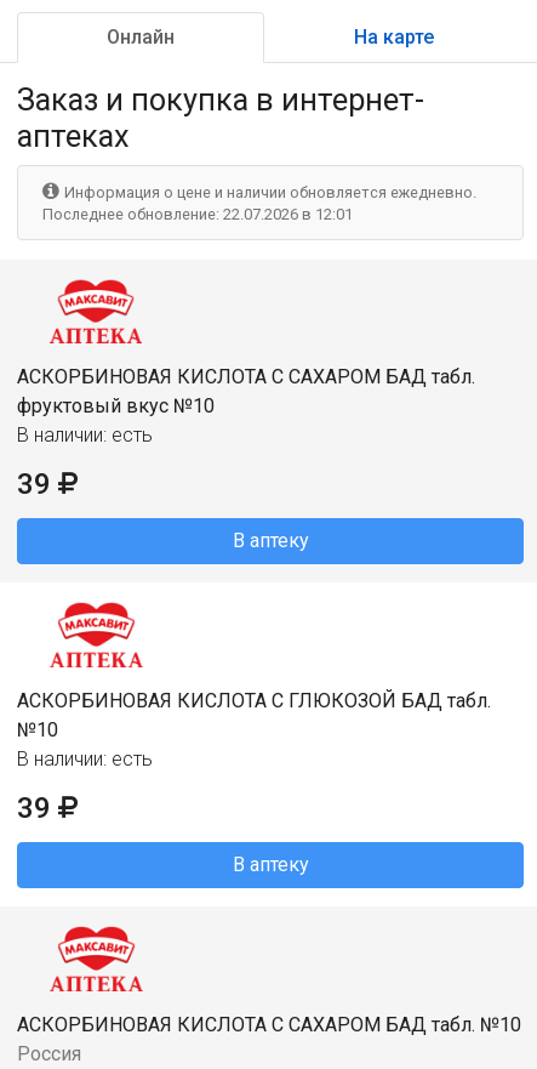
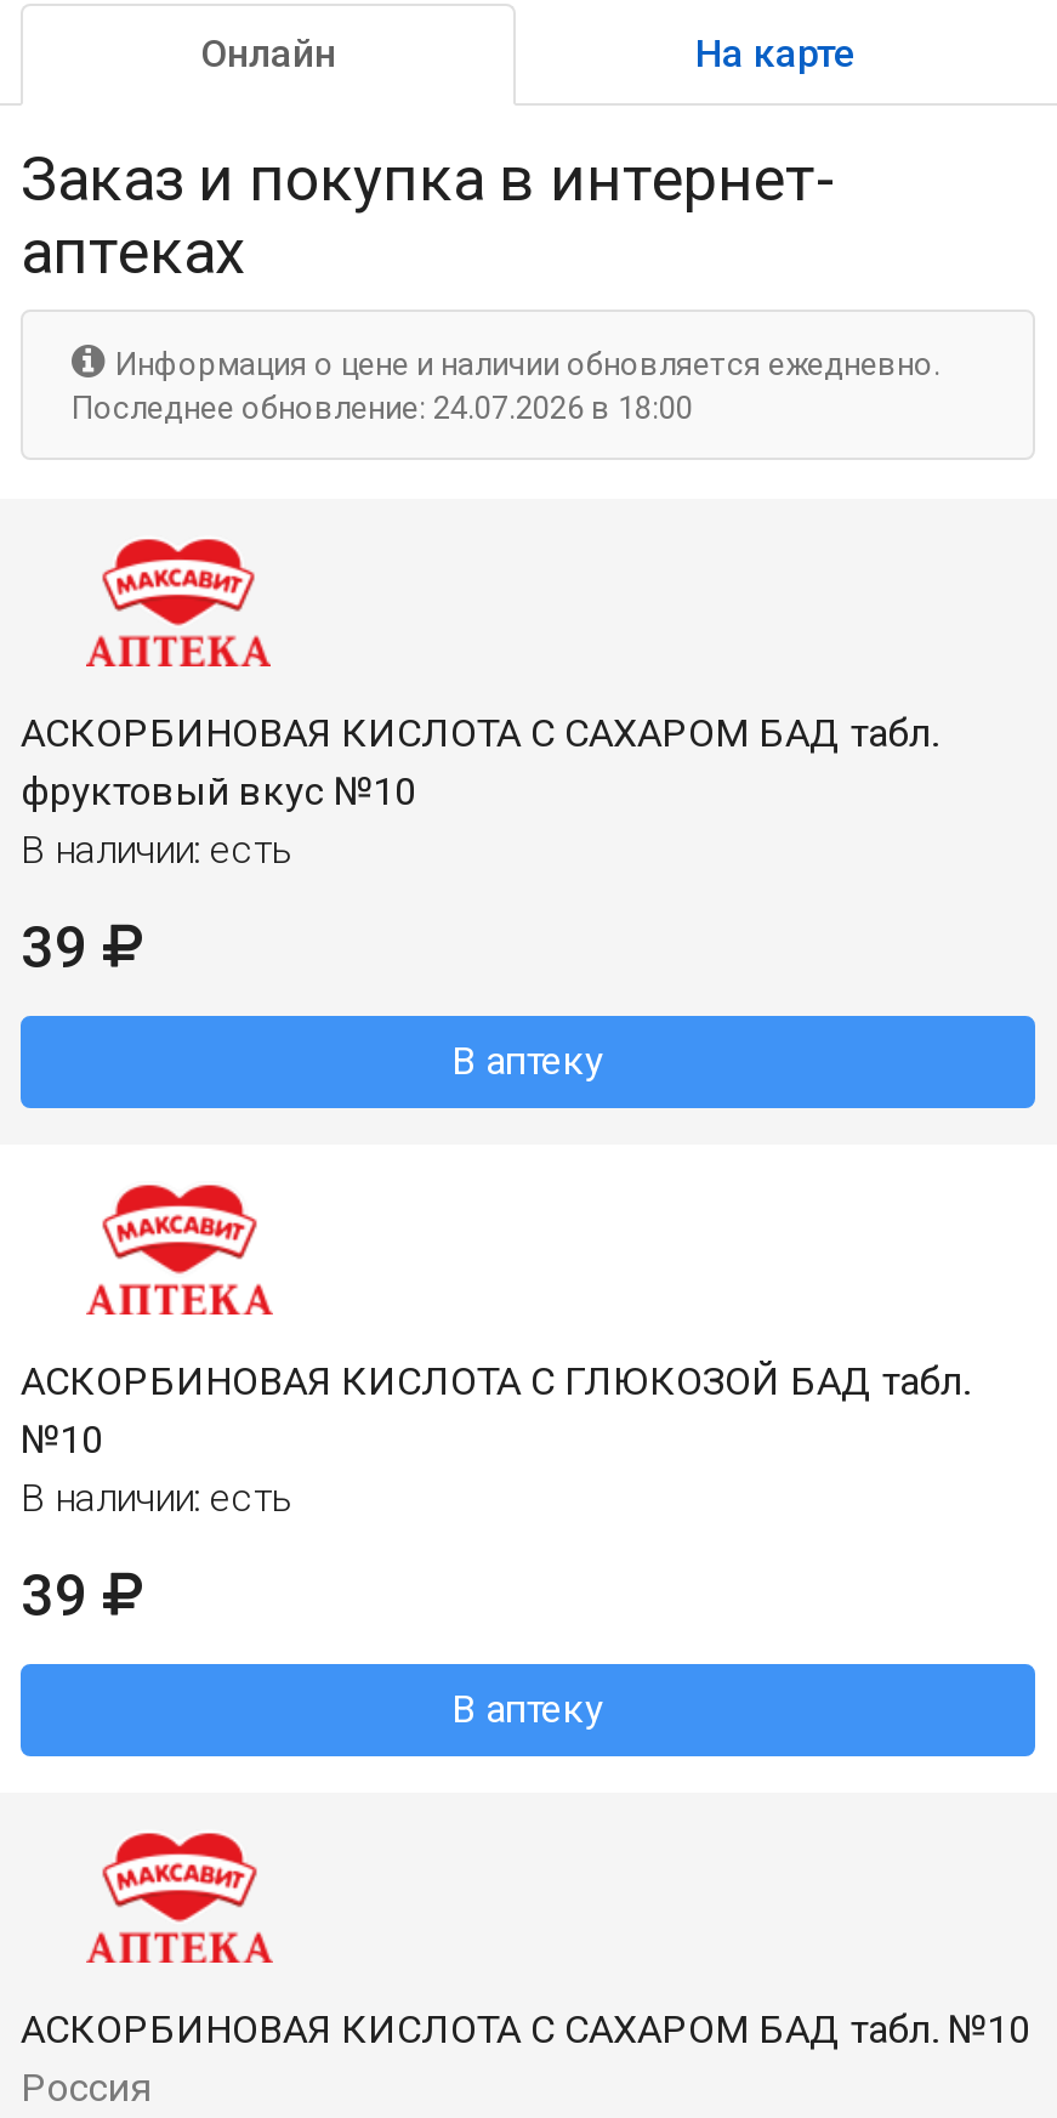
- Последнее обновление: 22.07.2026 в 12:01
+ Последнее обновление: 24.07.2026 в 18:00
